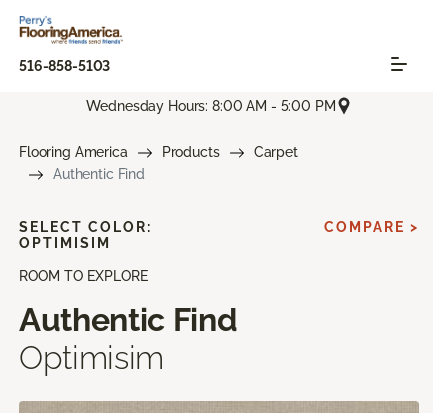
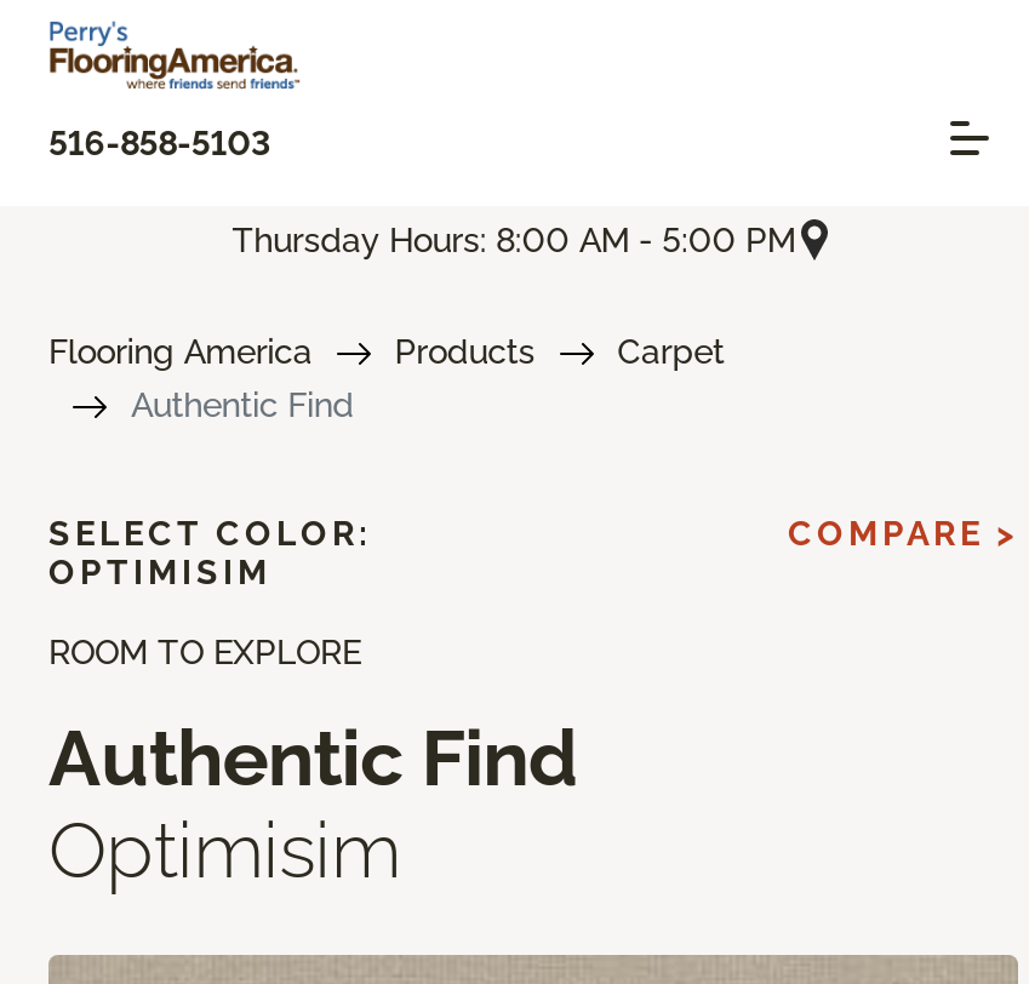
- Wednesday Hours: 8:00 AM - 5:00 PM
+ Thursday Hours: 8:00 AM - 5:00 PM
